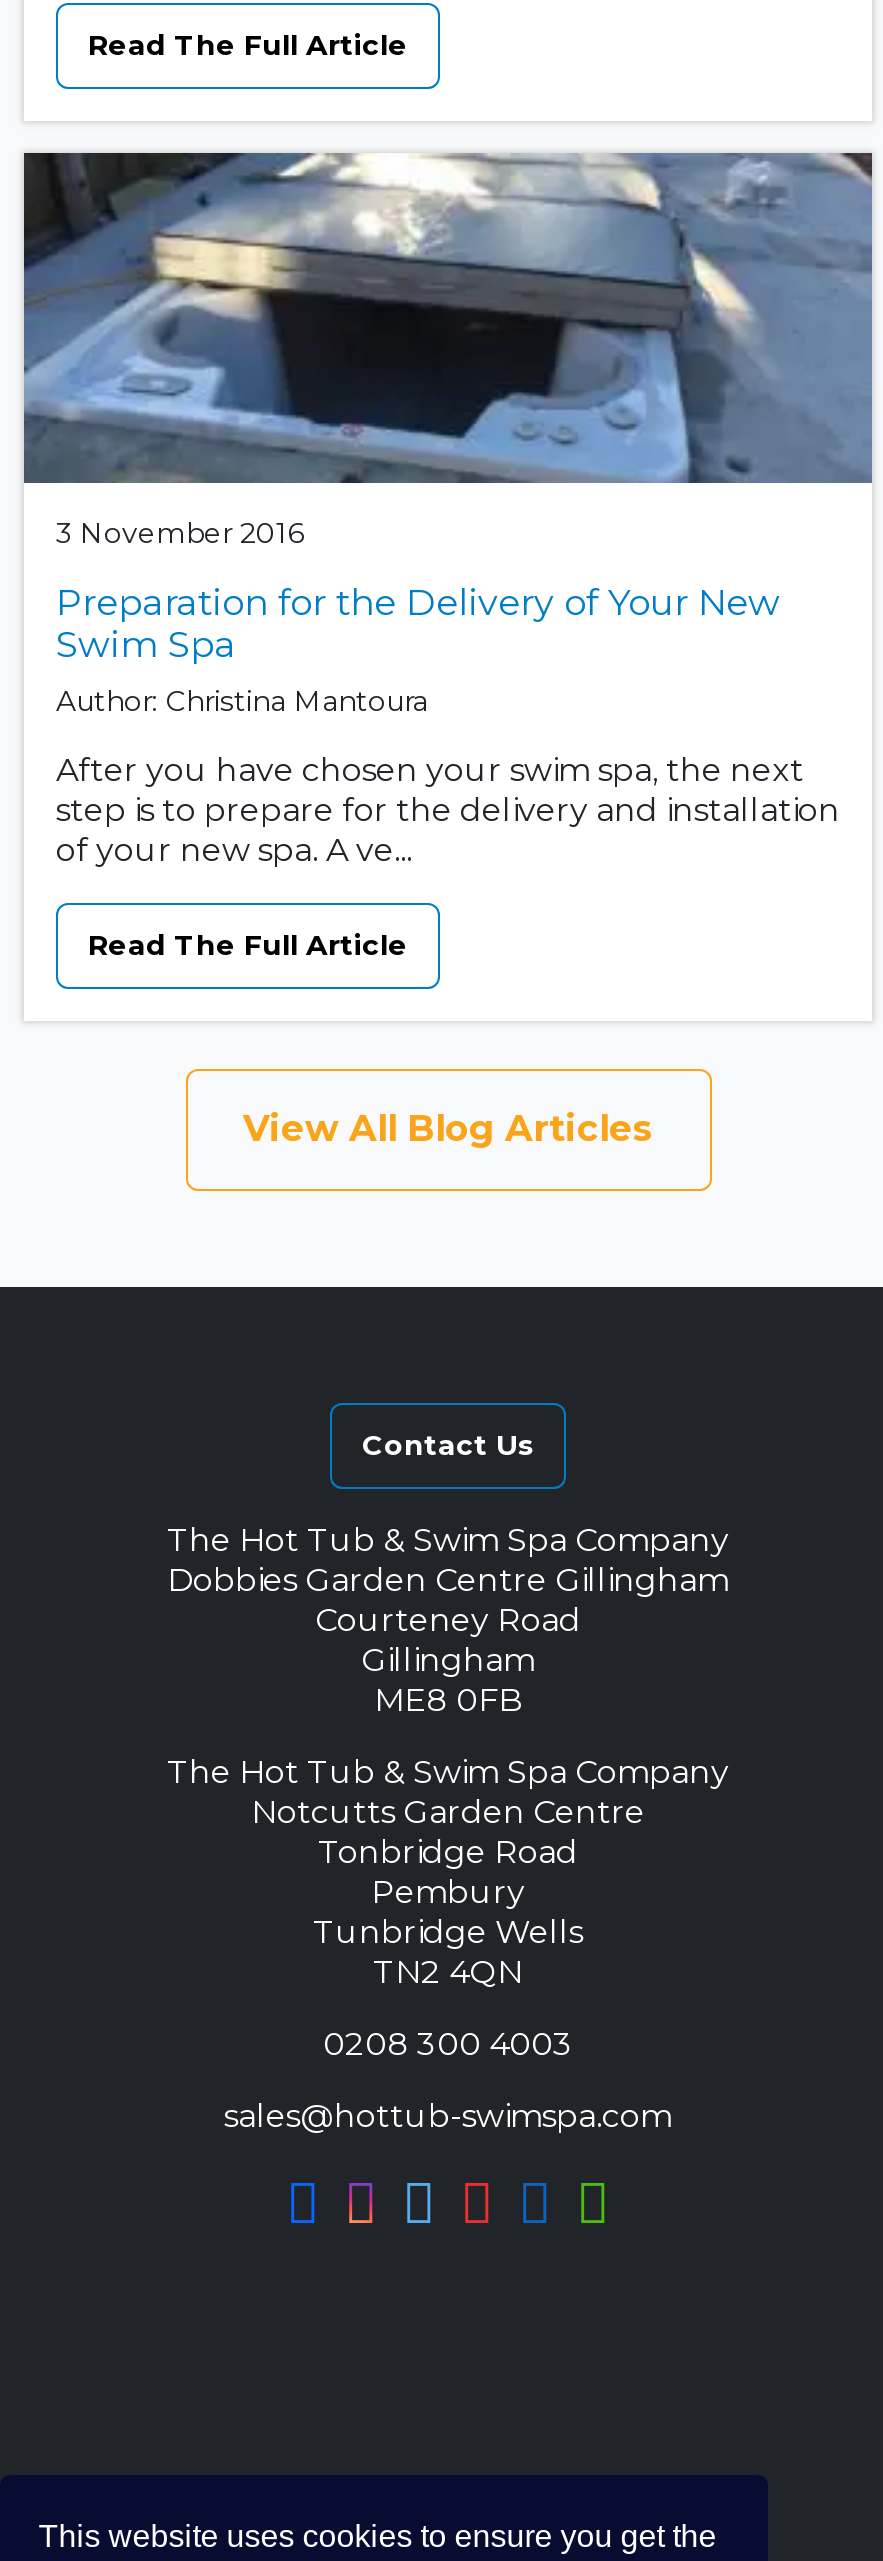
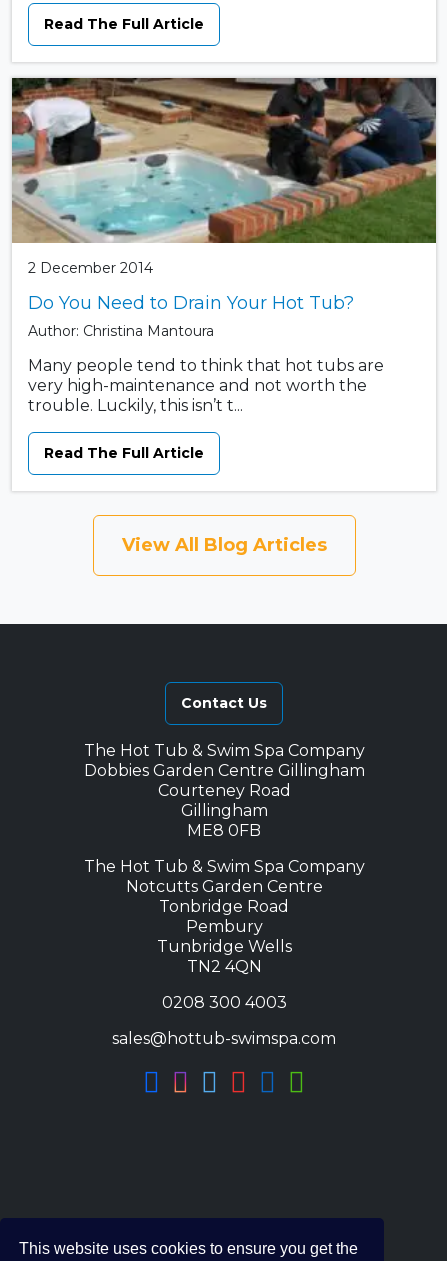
- [image]
- 3 November 2016
+ [image]
+ 2 December 2014

- Preparation for the Delivery of Your New
- Swim Spa
+ Do You Need to Drain Your Hot Tub?

- After you have chosen your swim spa, the next
- step is to prepare for the delivery and installation
- of your new spa. A ve...
+ Many people tend to think that hot tubs are
+ very high-maintenance and not worth the
+ trouble. Luckily, this isn’t t...
